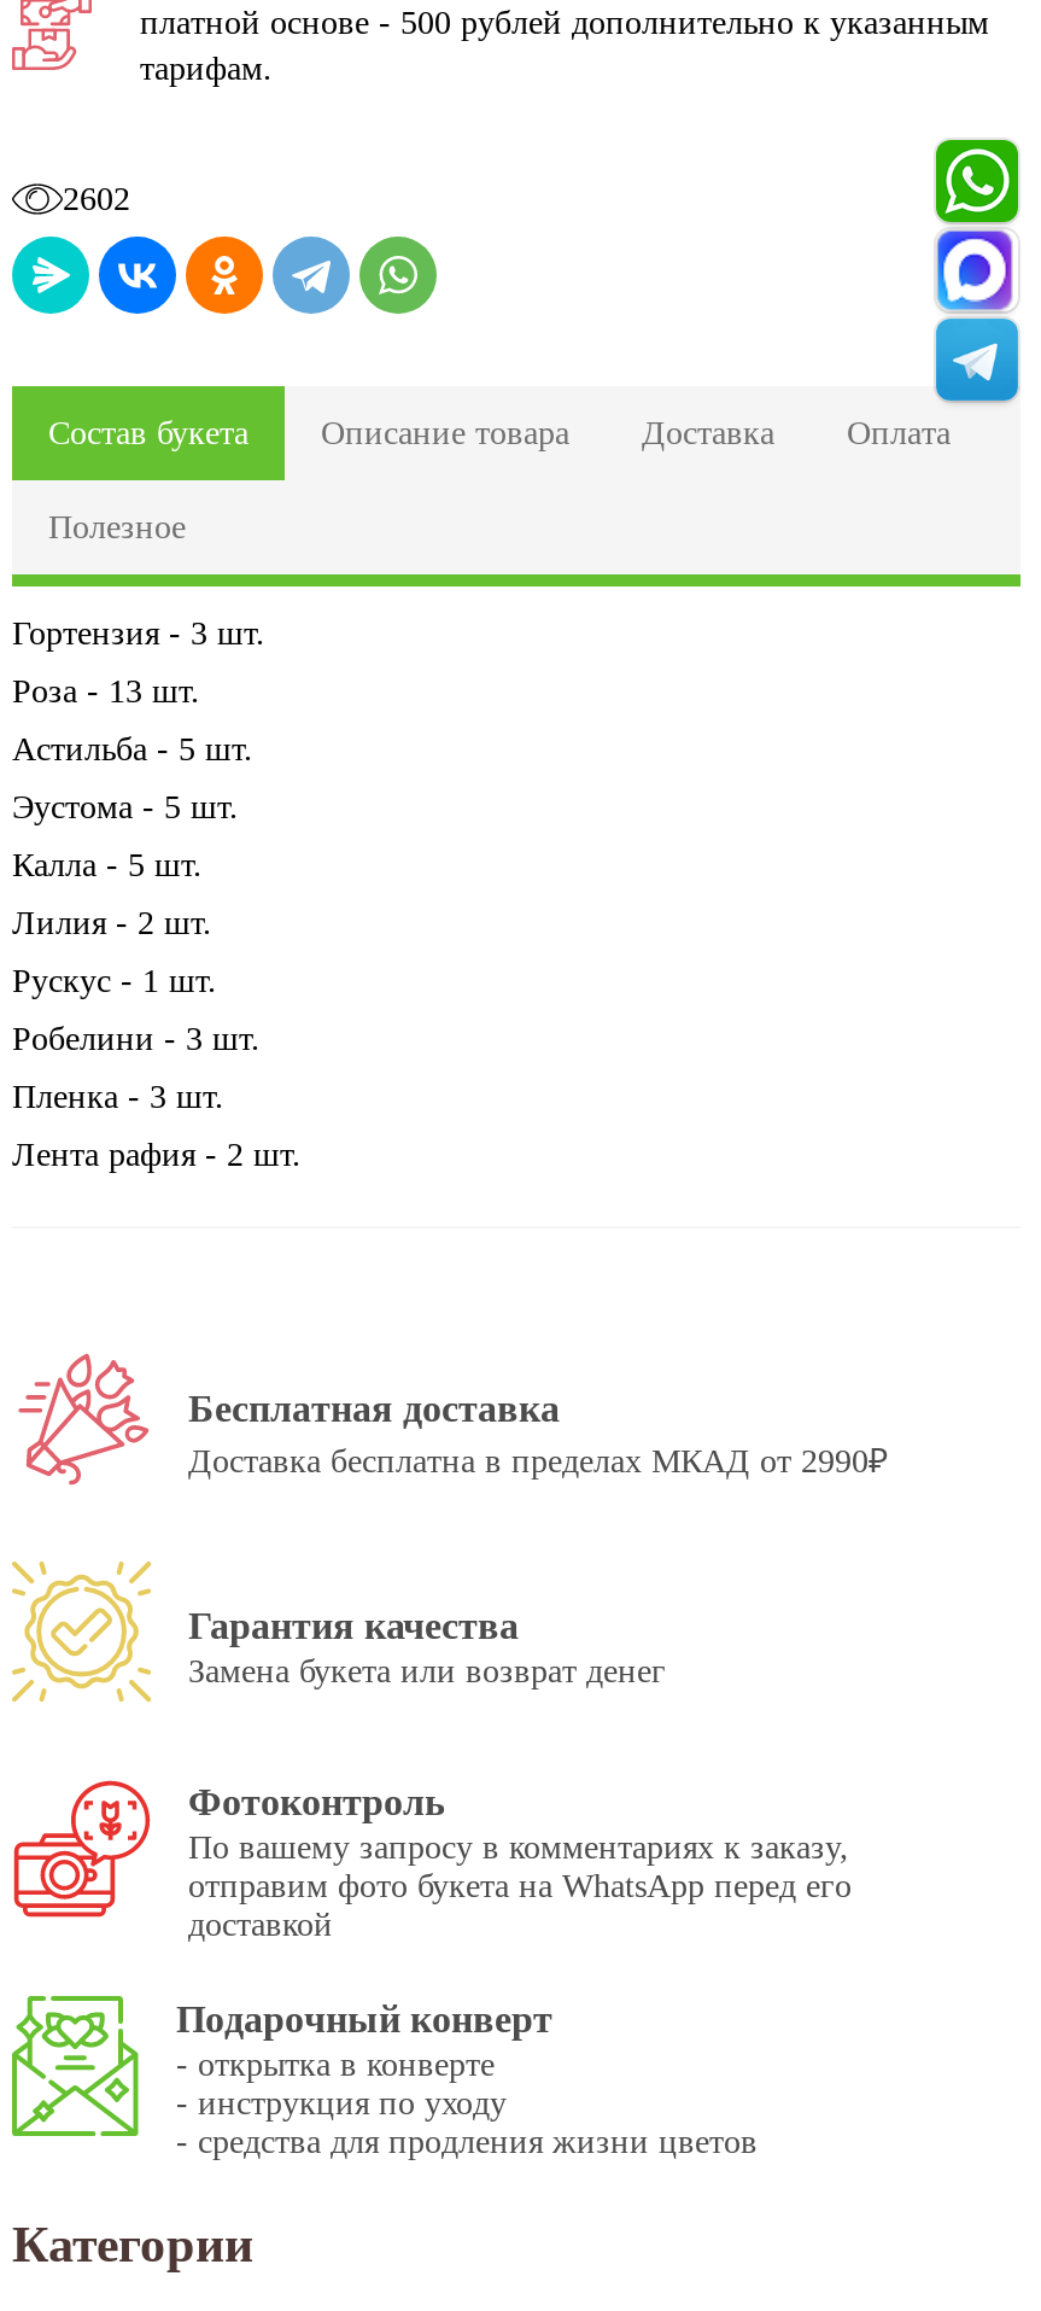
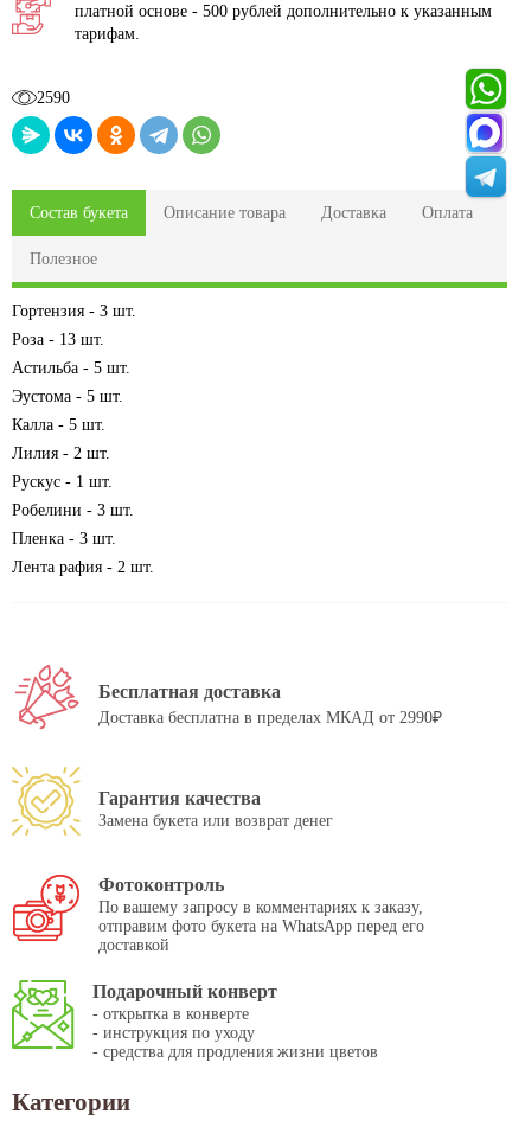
- 2602
+ 2590
